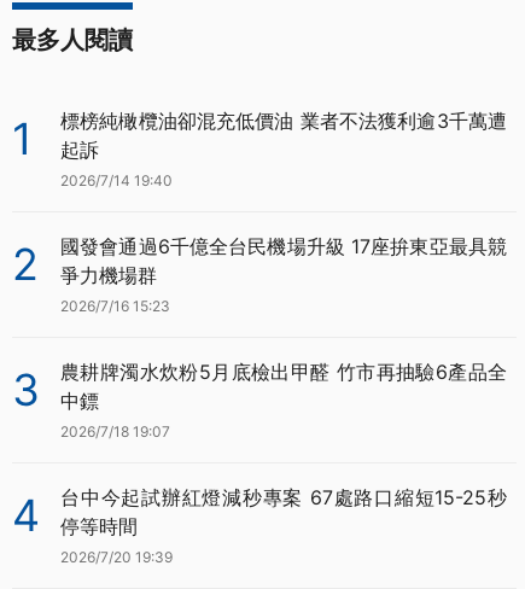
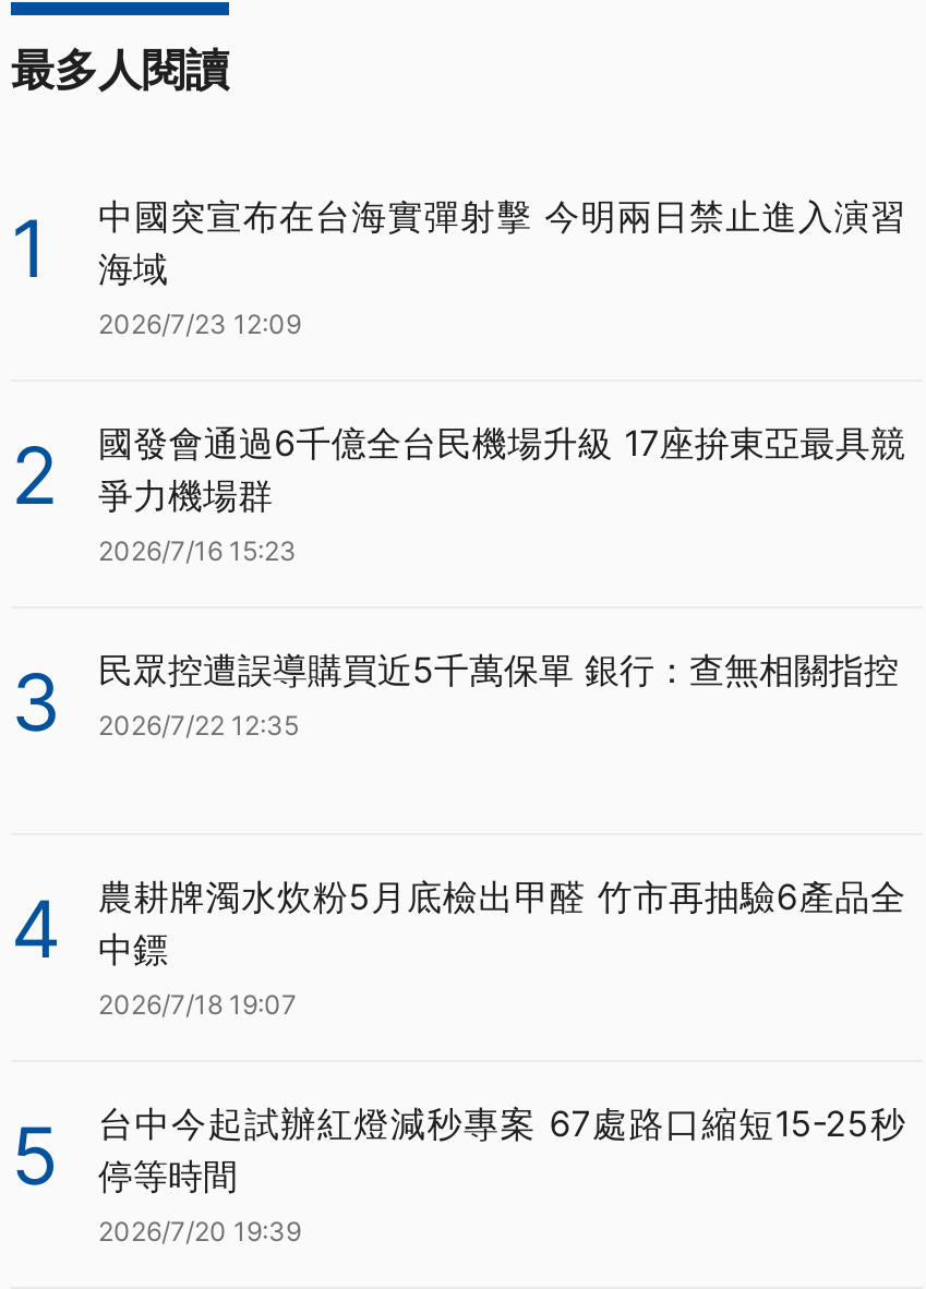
- 標榜純橄欖油卻混充低價油 業者不法獲利逾3千萬遭
- 起訴
- 2026/7/14 19:40
+ 中國突宣布在台海實彈射擊 今明兩日禁止進入演習
+ 海域
+ 2026/7/23 12:09

+ 民眾控遭誤導購買近5千萬保單 銀行：查無相關指控
+ 2026/7/22 12:35
+ 4

- 4 台中今起試辦紅燈減秒專案 67處路口縮短15-25秒 停等時間
+ 5 台中今起試辦紅燈減秒專案 67處路口縮短15-25秒 停等時間
